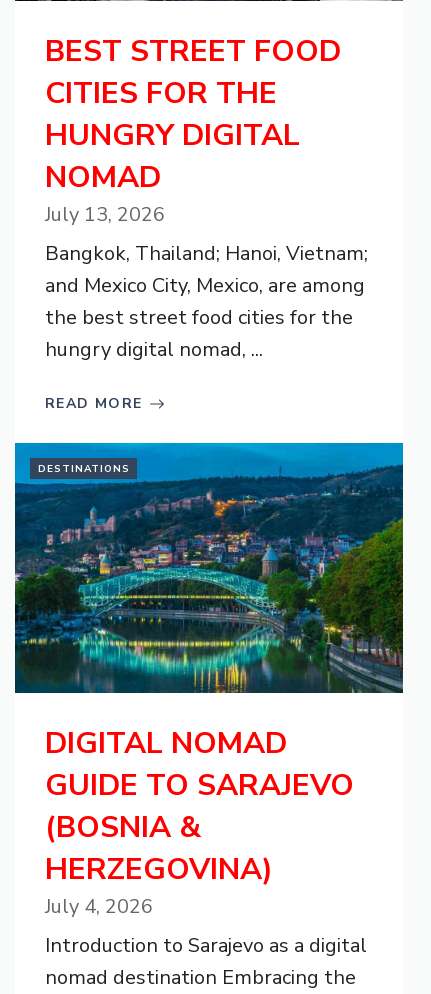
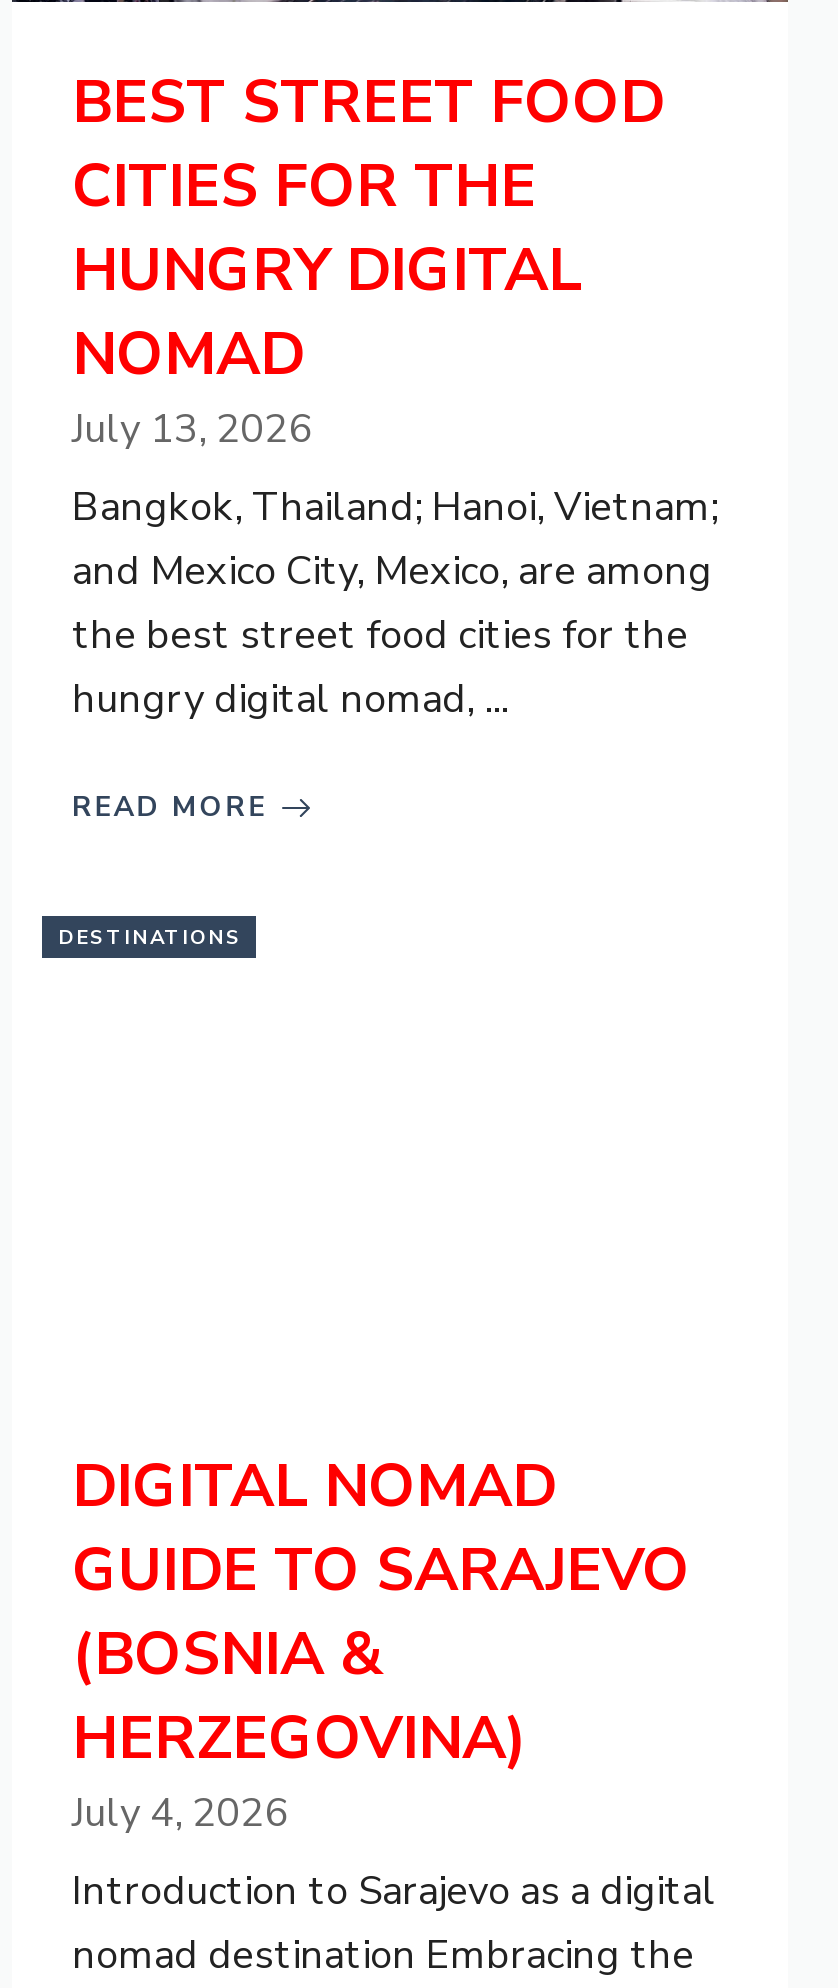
- [image]
